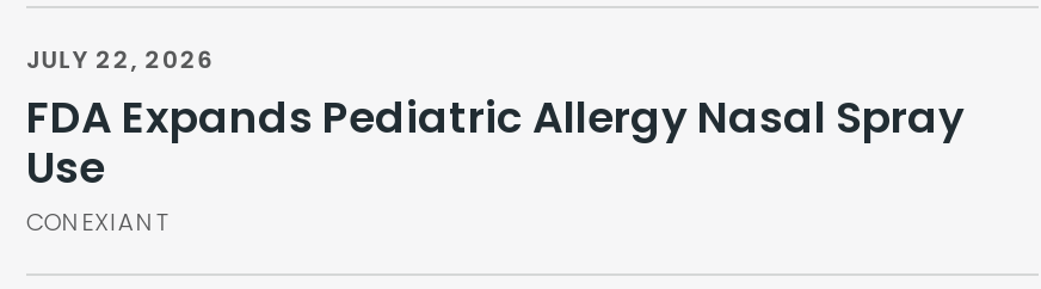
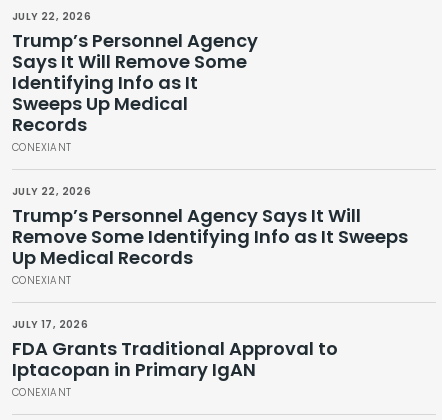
- FDA Expands Pediatric Allergy Nasal Spray
- Use
+ Trump’s Personnel Agency
+ Says It Will Remove Some
+ Identifying Info as It
+ Sweeps Up Medical
+ Records
+ CONEXIANT
+ JULY 22, 2026
+ Trump’s Personnel Agency Says It Will
+ Remove Some Identifying Info as It Sweeps
+ Up Medical Records
+ CONEXIANT
+ JULY 17, 2026
+ FDA Grants Traditional Approval to
+ Iptacopan in Primary IgAN
